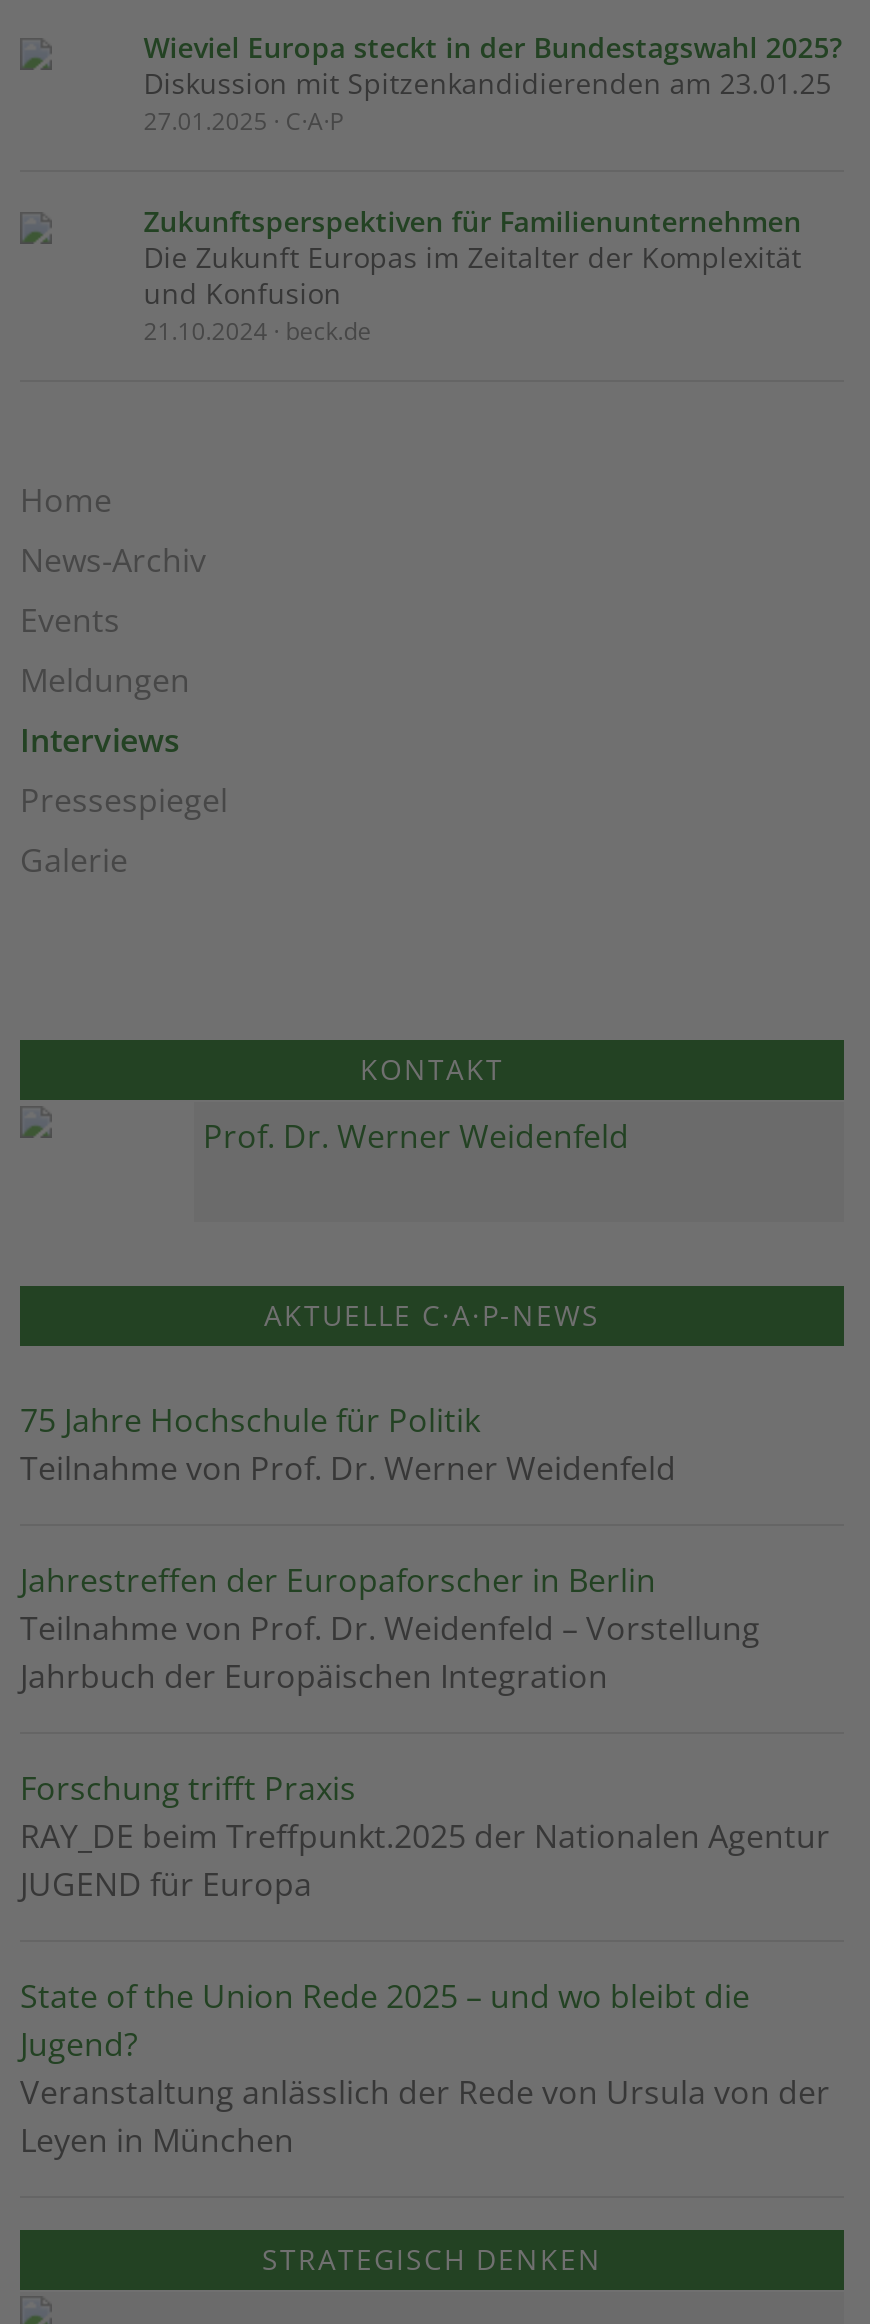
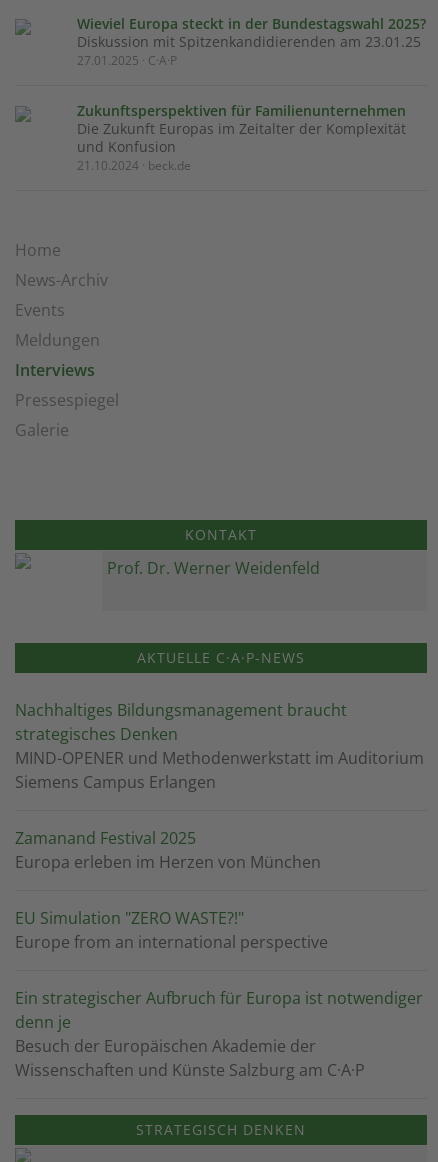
- 75 Jahre Hochschule für Politik
- Teilnahme von Prof. Dr. Werner Weidenfeld
+ Nachhaltiges Bildungsmanagement braucht
+ strategisches Denken
+ MIND-OPENER und Methodenwerkstatt im Auditorium
+ Siemens Campus Erlangen

- Jahrestreffen der Europaforscher in Berlin
- Teilnahme von Prof. Dr. Weidenfeld – Vorstellung
- Jahrbuch der Europäischen Integration
+ Zamanand Festival 2025
+ Europa erleben im Herzen von München

- Forschung trifft Praxis
- RAY_DE beim Treffpunkt.2025 der Nationalen Agentur
- JUGEND für Europa
+ EU Simulation "ZERO WASTE?!"
+ Europe from an international perspective

- State of the Union Rede 2025 – und wo bleibt die
- Jugend?
- Veranstaltung anlässlich der Rede von Ursula von der
- Leyen in München
+ Ein strategischer Aufbruch für Europa ist notwendiger
+ denn je
+ Besuch der Europäischen Akademie der
+ Wissenschaften und Künste Salzburg am C·A·P
